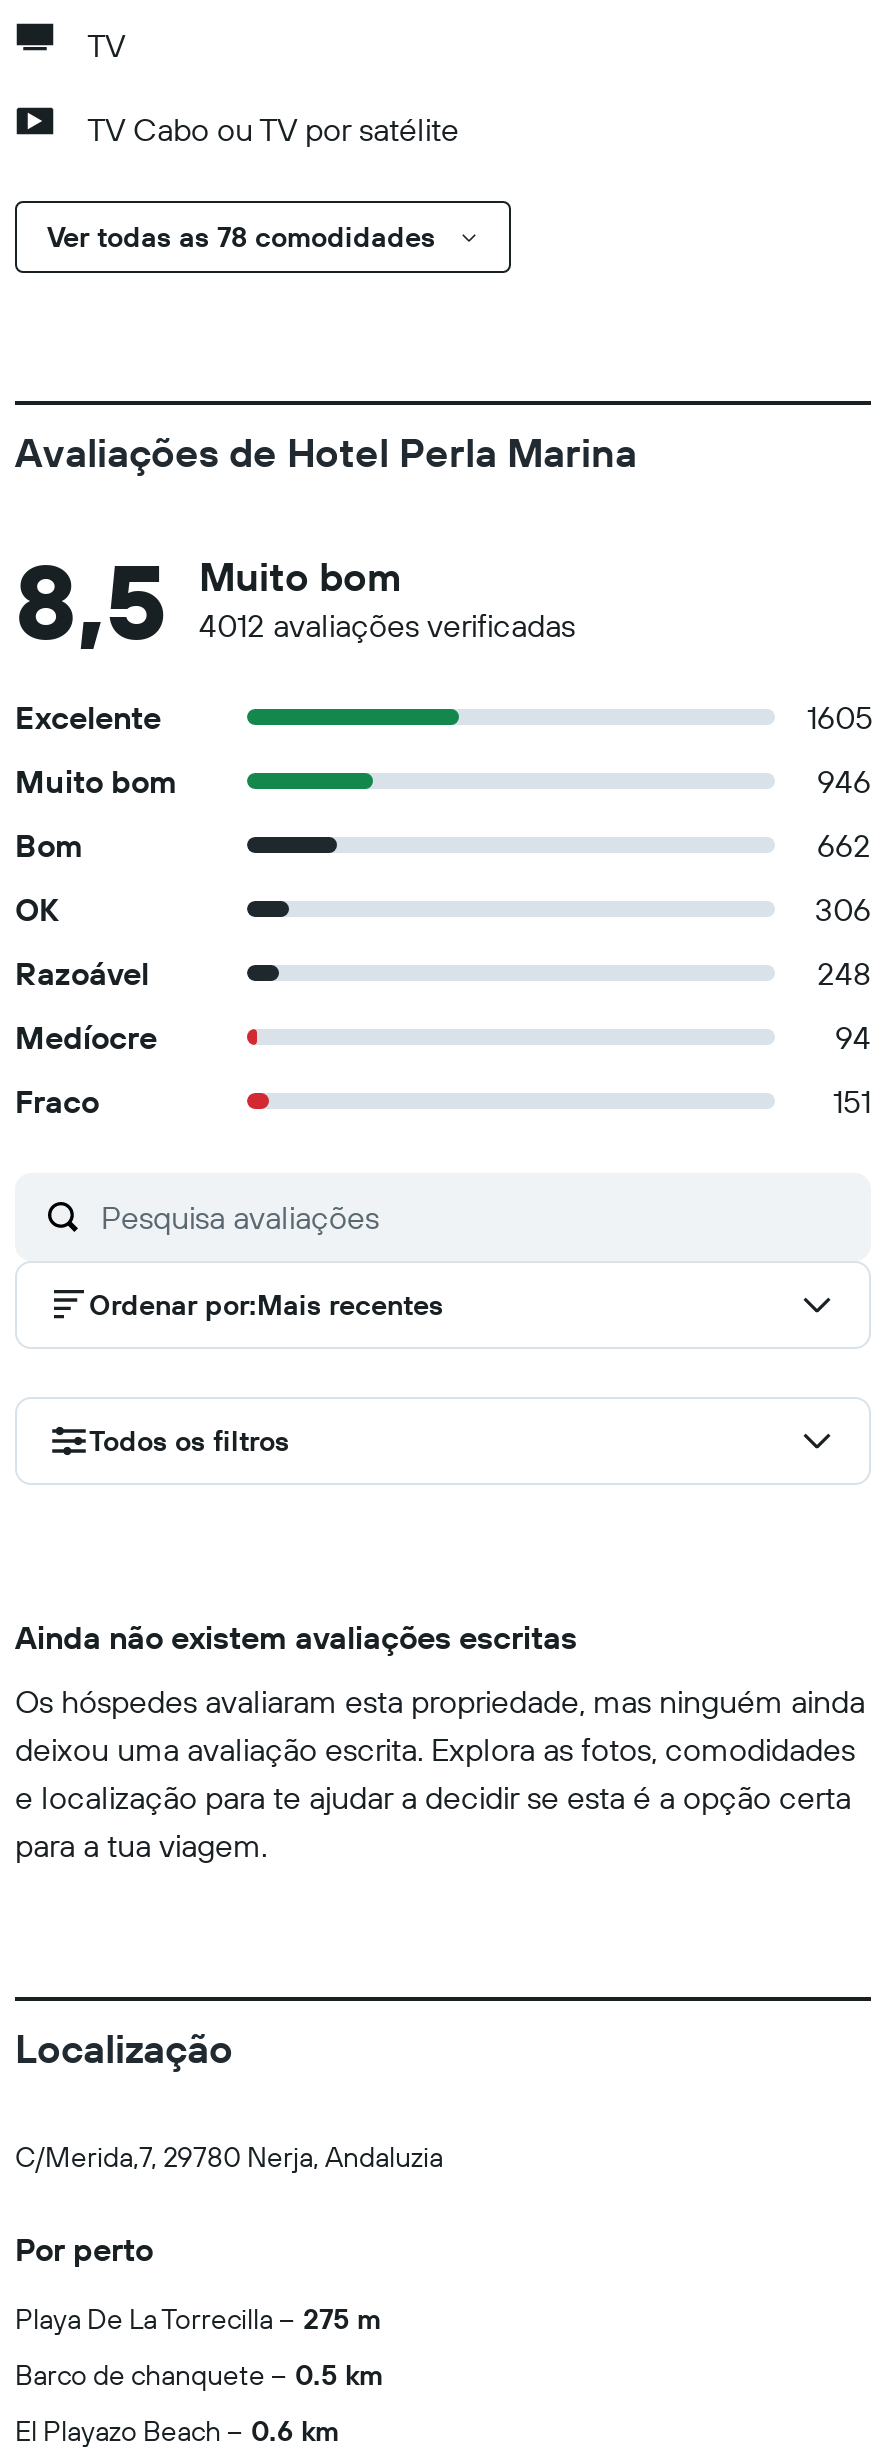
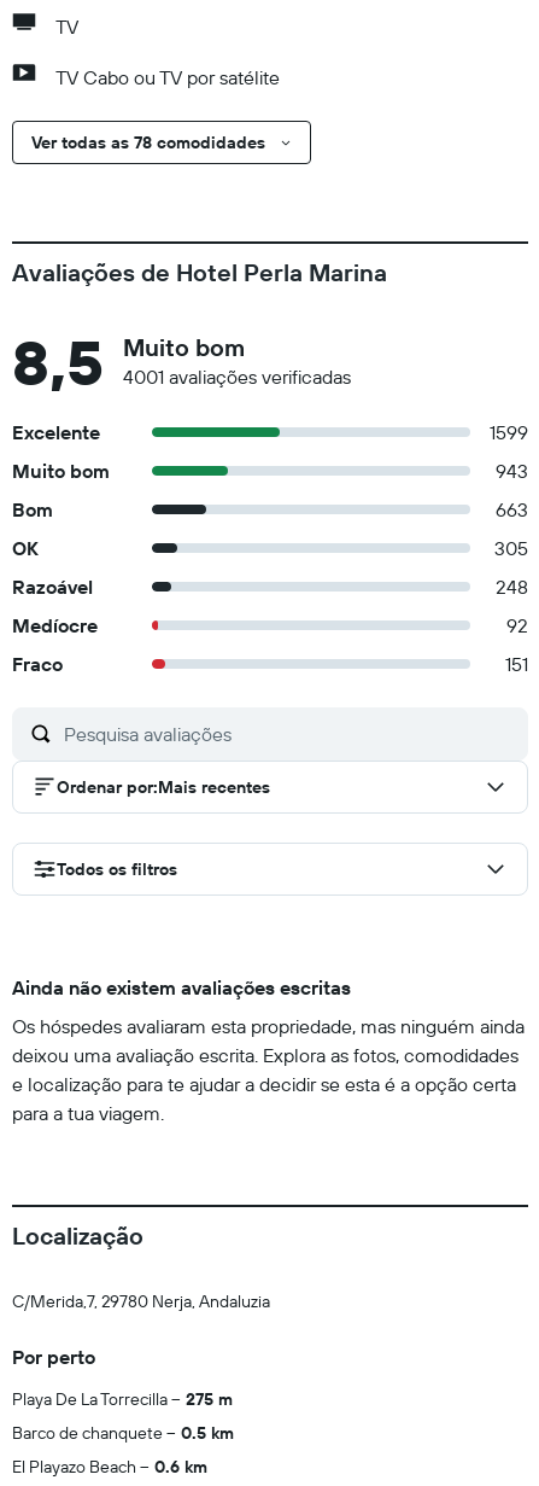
- 4012 avaliações verificadas
+ 4001 avaliações verificadas

- 1605
+ 1599

- 946
+ 943

- 662
+ 663

- 306
+ 305

- 94
+ 92
